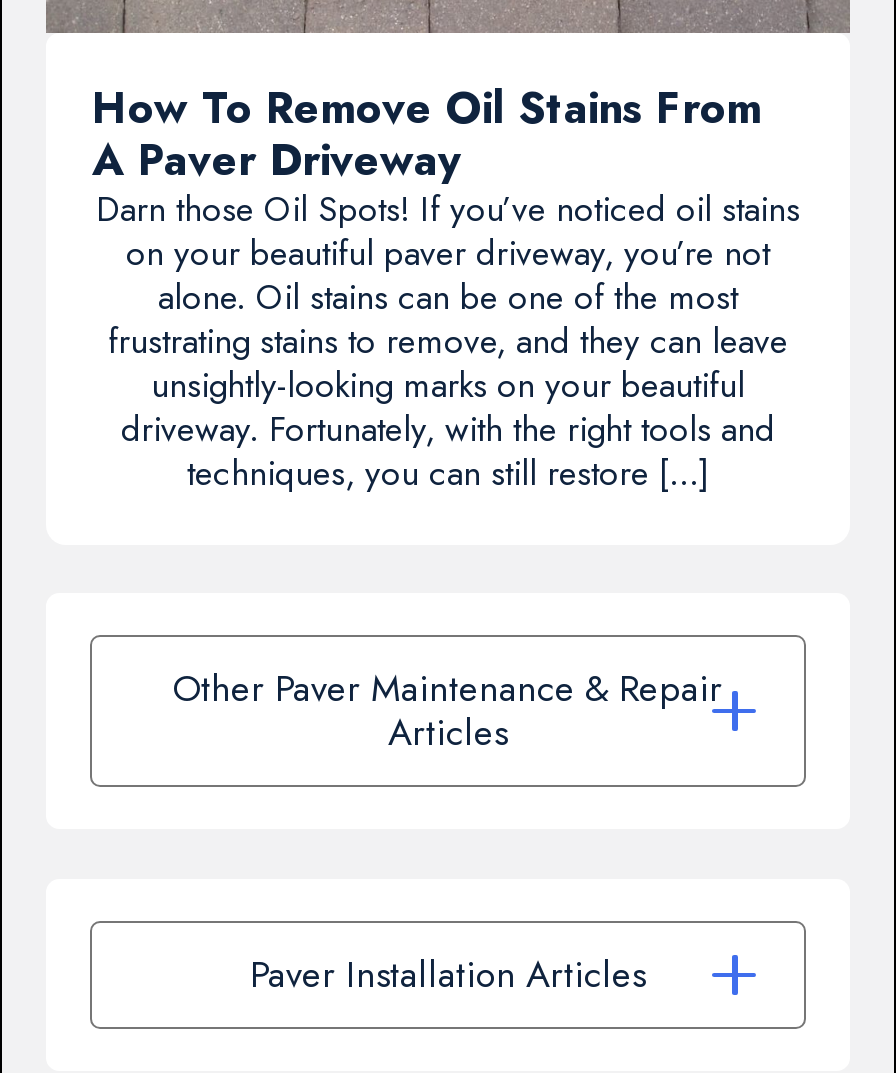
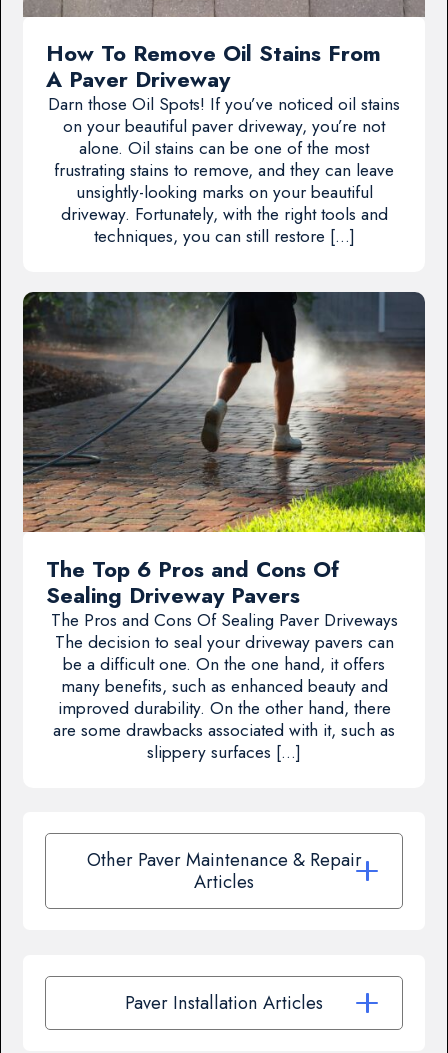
+ [image]
+ The Top 6 Pros and Cons Of
+ Sealing Driveway Pavers
+ The Pros and Cons Of Sealing Paver Driveways
+ The decision to seal your driveway pavers can
+ be a difficult one. On the one hand, it offers
+ many benefits, such as enhanced beauty and
+ improved durability. On the other hand, there
+ are some drawbacks associated with it, such as
+ slippery surfaces […]
